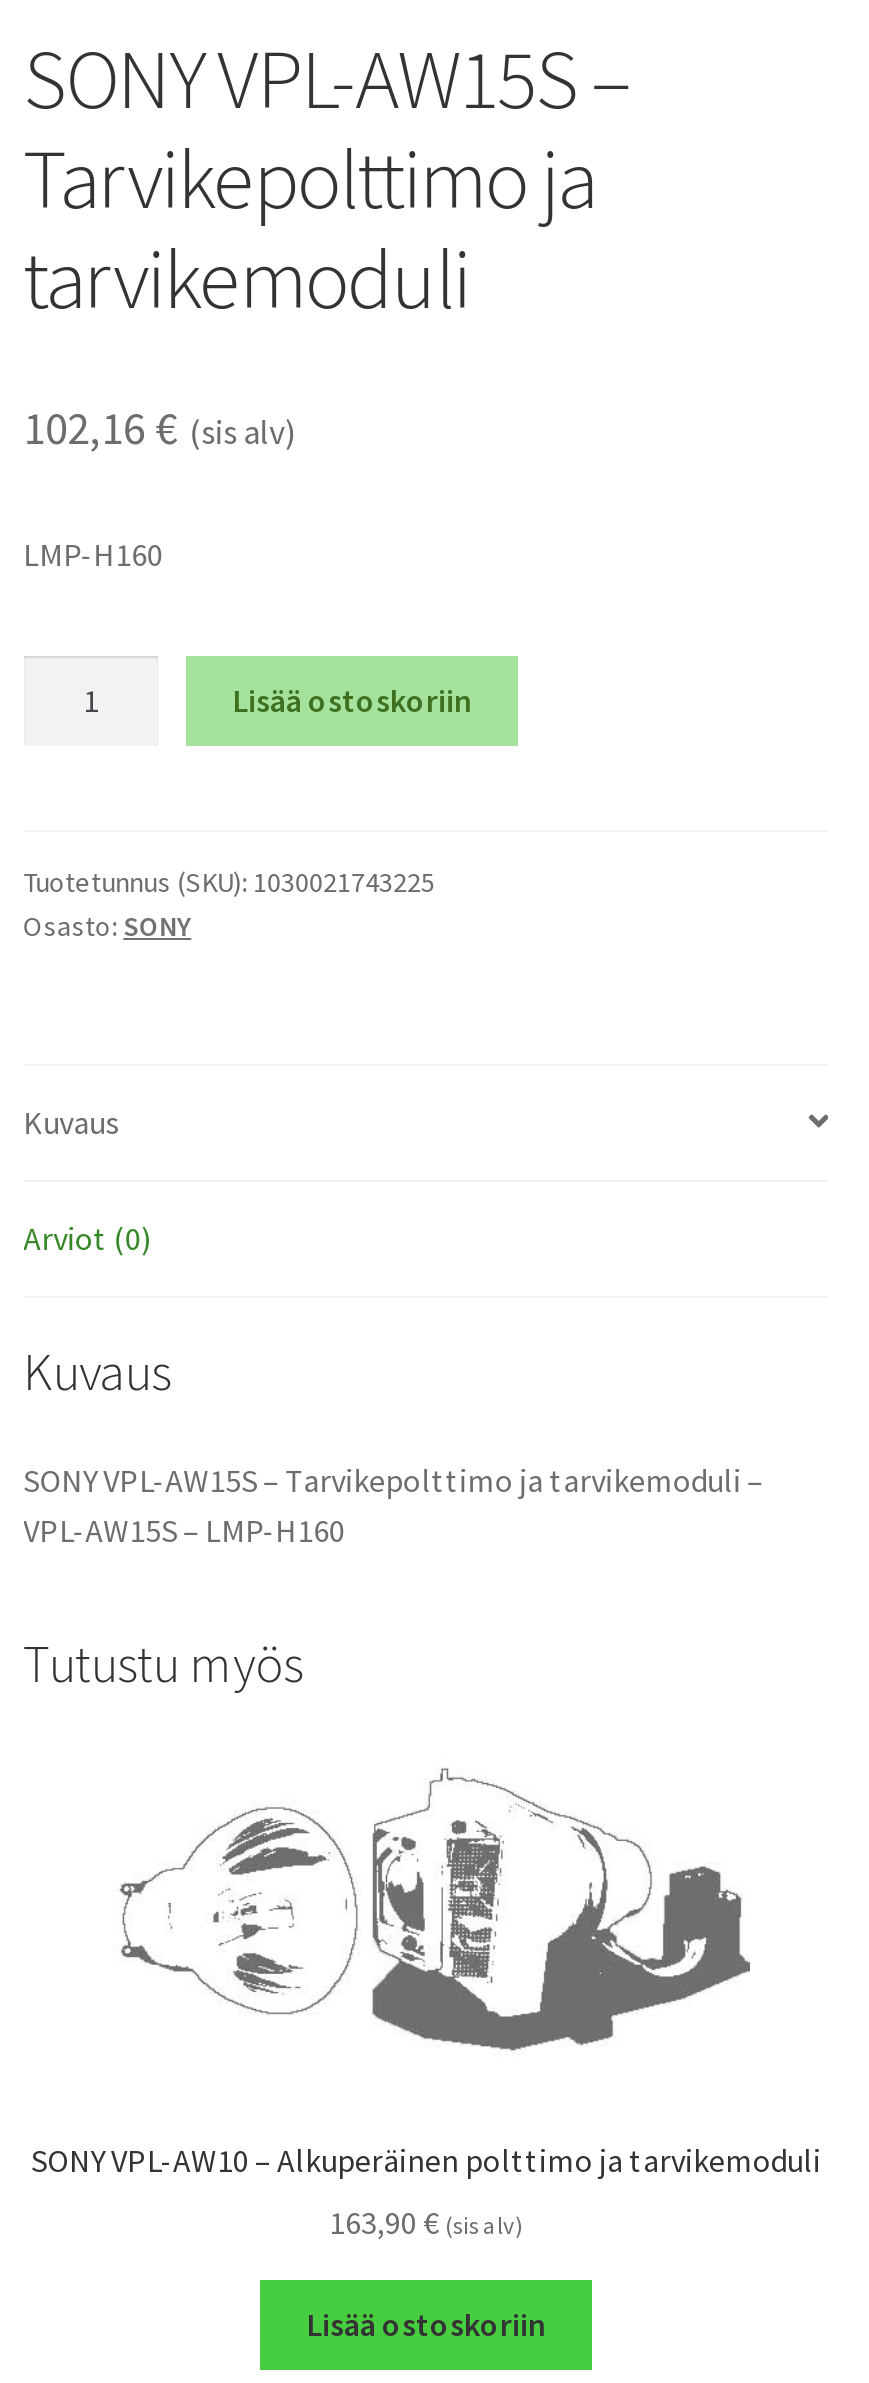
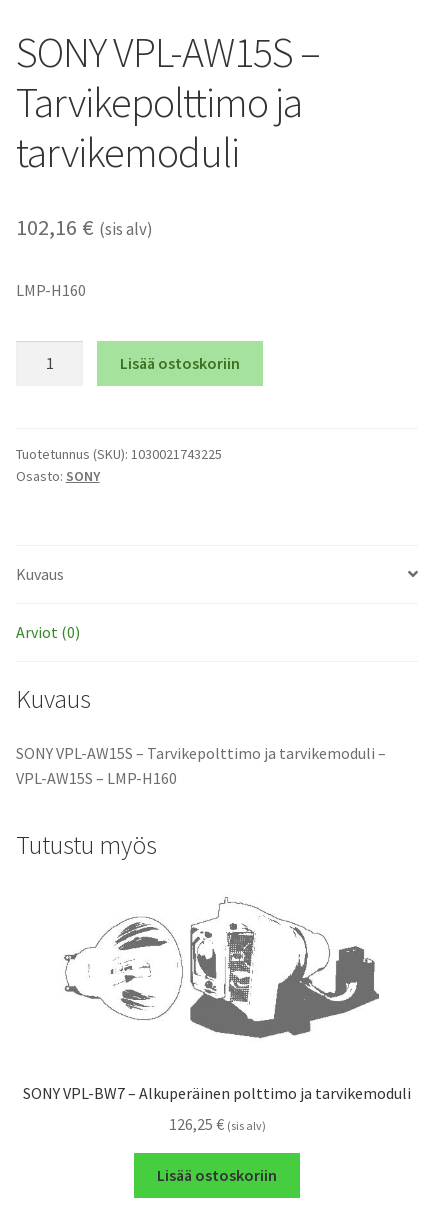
- SONY VPL-AW10 – Alkuperäinen polttimo ja tarvikemoduli
+ SONY VPL-BW7 – Alkuperäinen polttimo ja tarvikemoduli

- 163,90 € (sis alv)
+ 126,25 € (sis alv)
